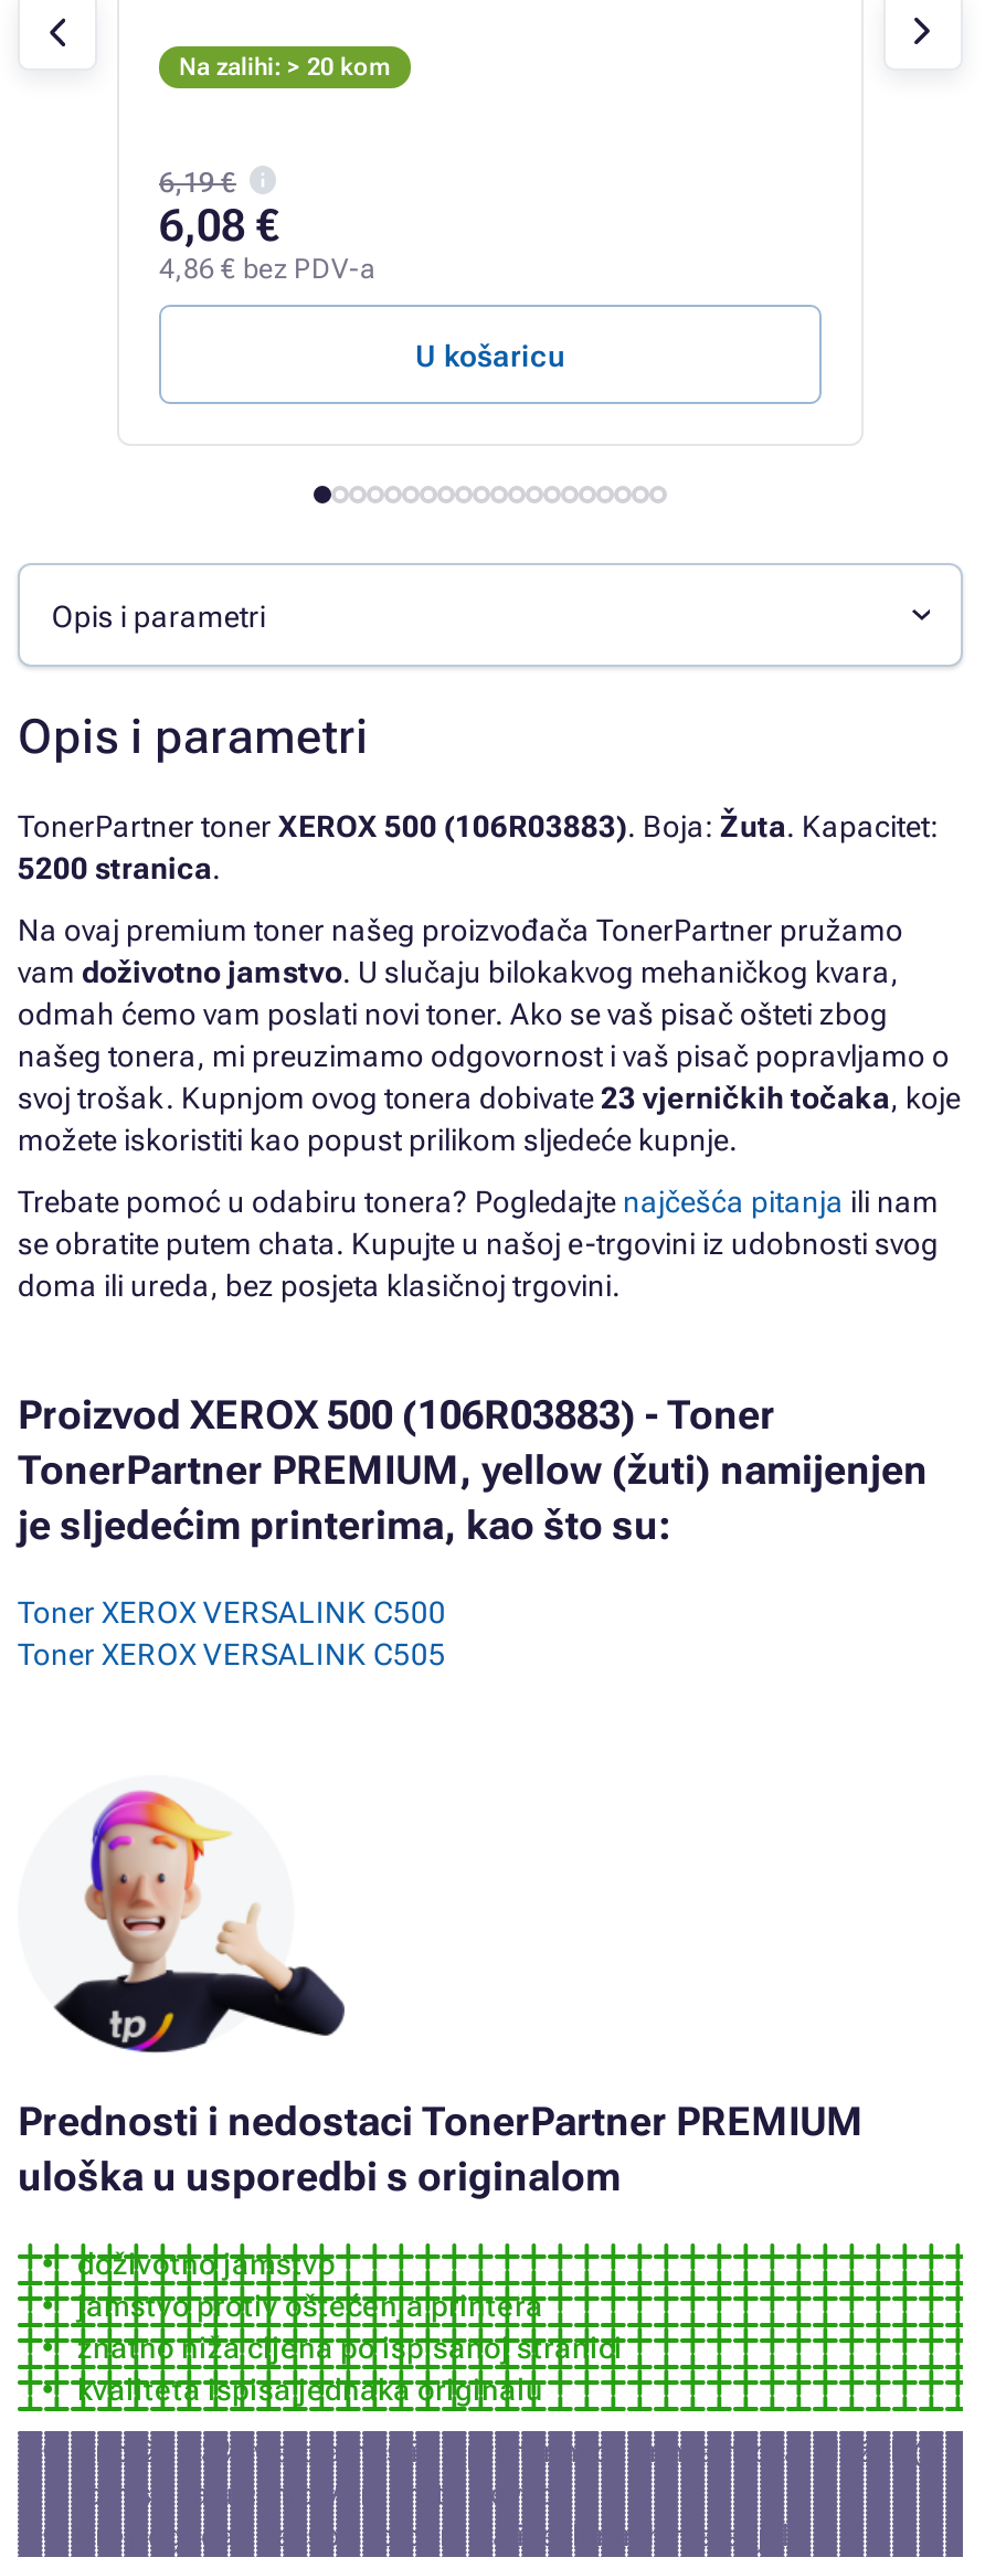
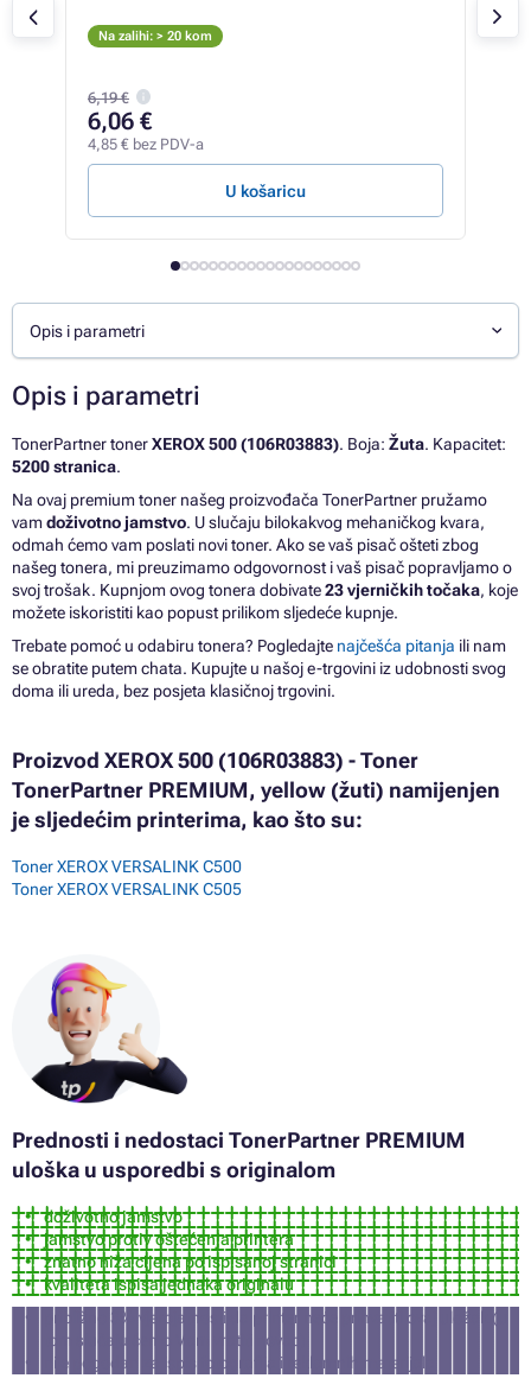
- 6,08 €
+ 6,06 €

- 4,86 € bez PDV-a
+ 4,85 € bez PDV-a
